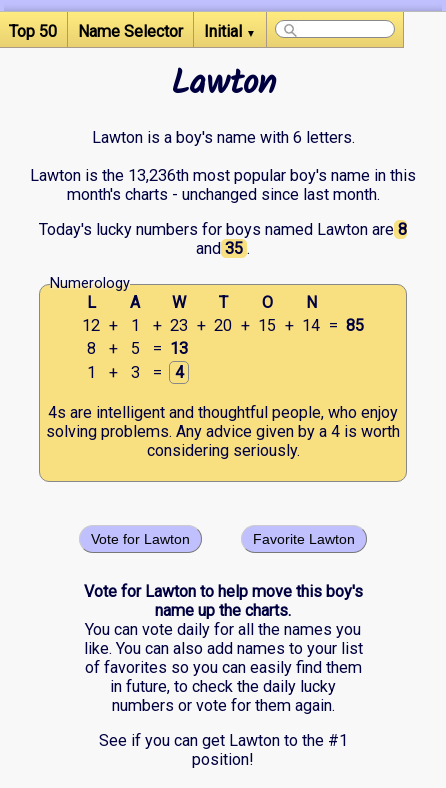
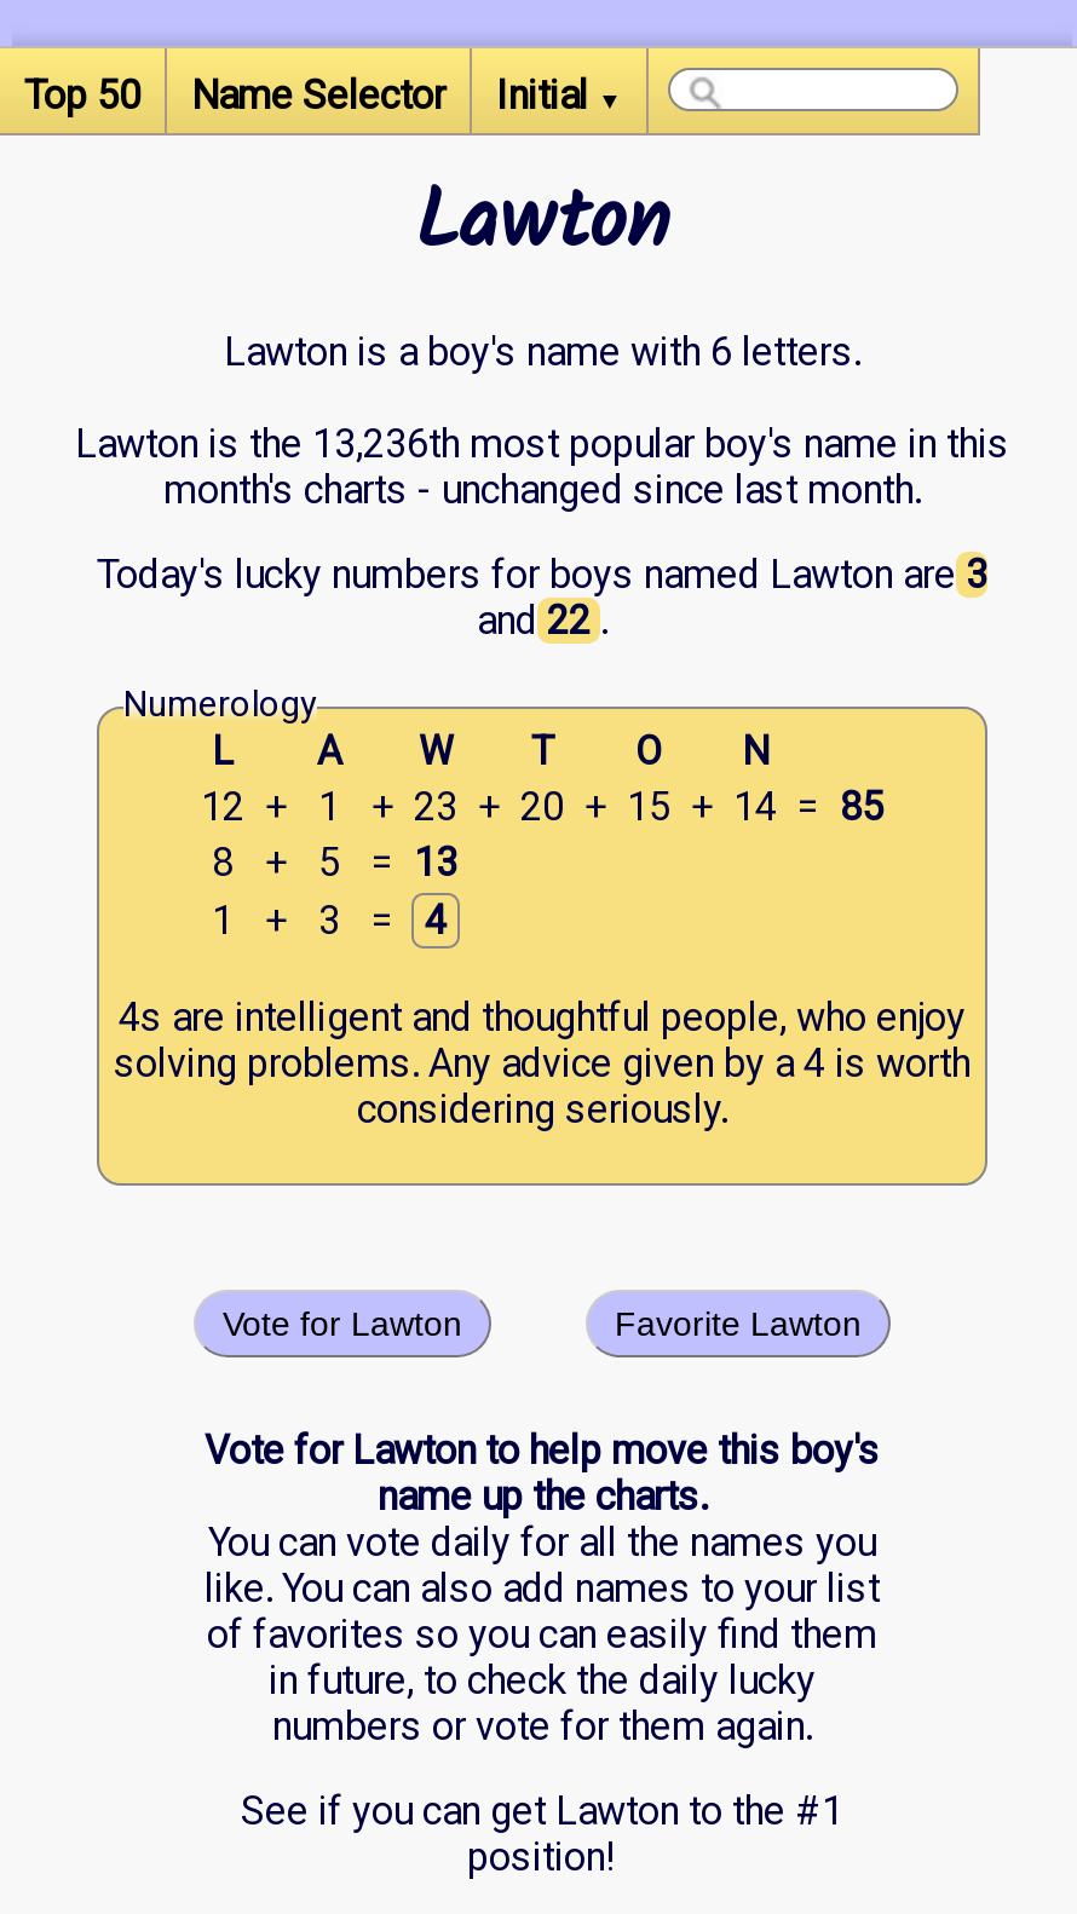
- Today's lucky numbers for boys named Lawton are 8
+ Today's lucky numbers for boys named Lawton are 3

- and 35 .
+ and 22 .
